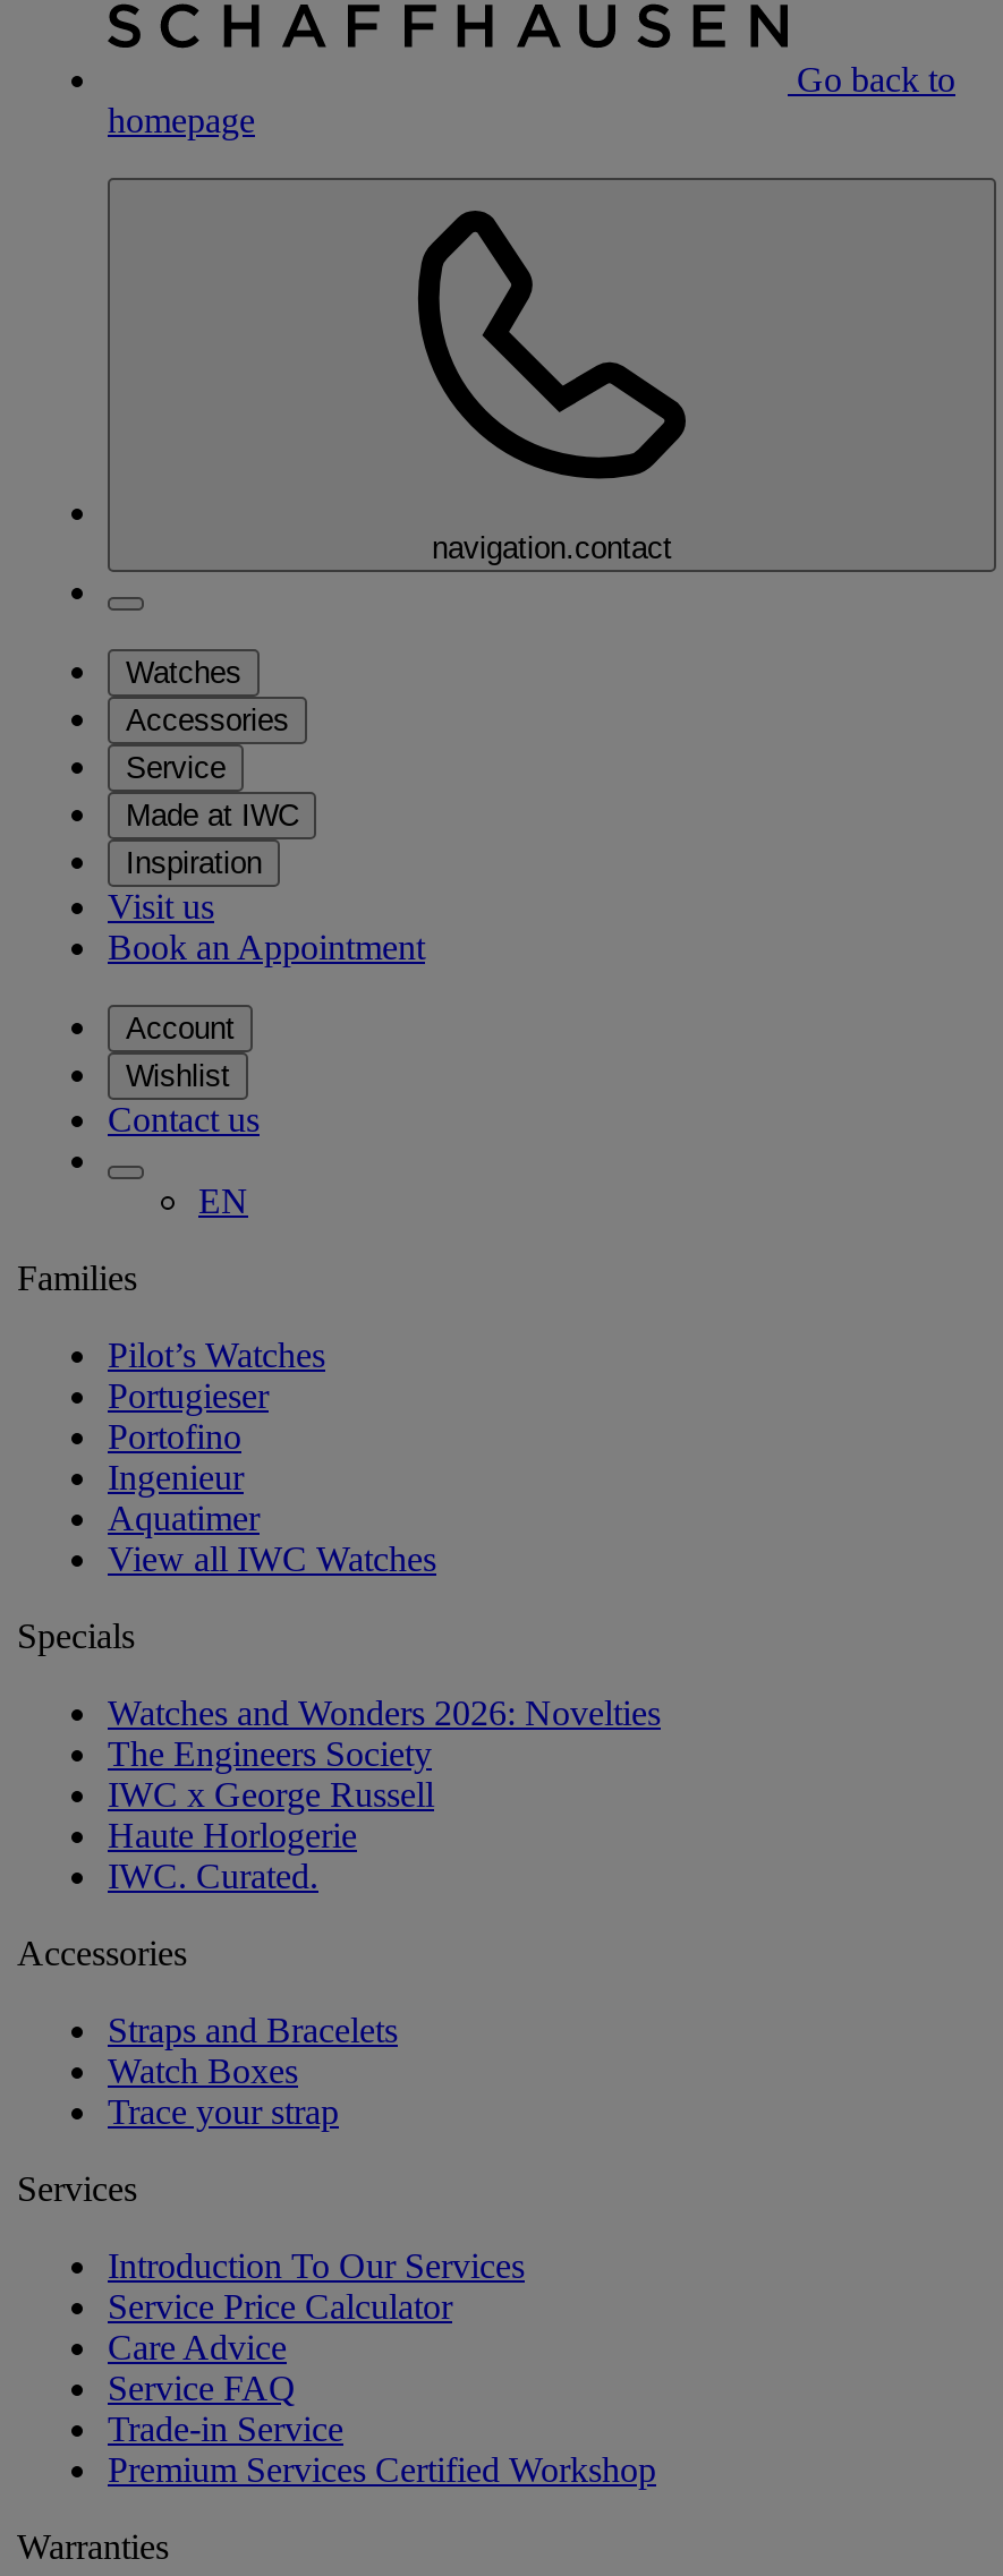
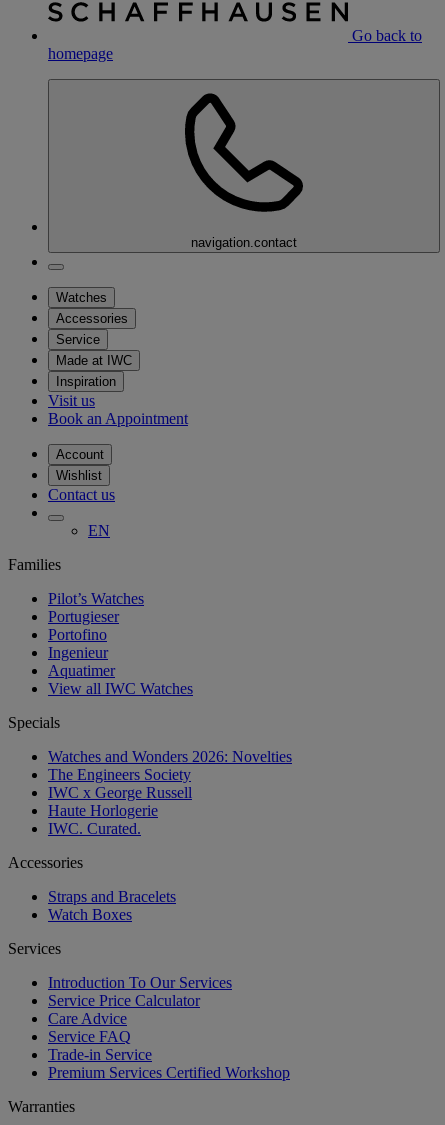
- Trace your strap
